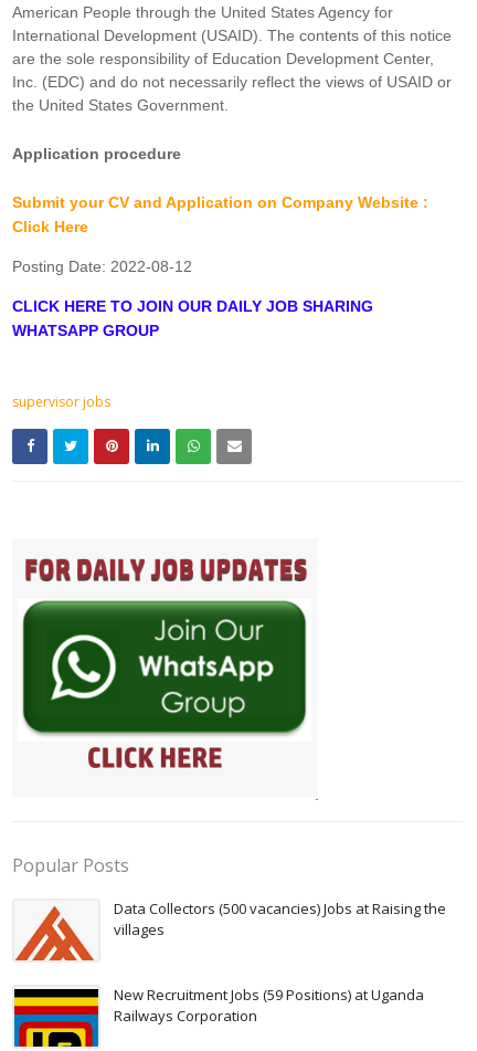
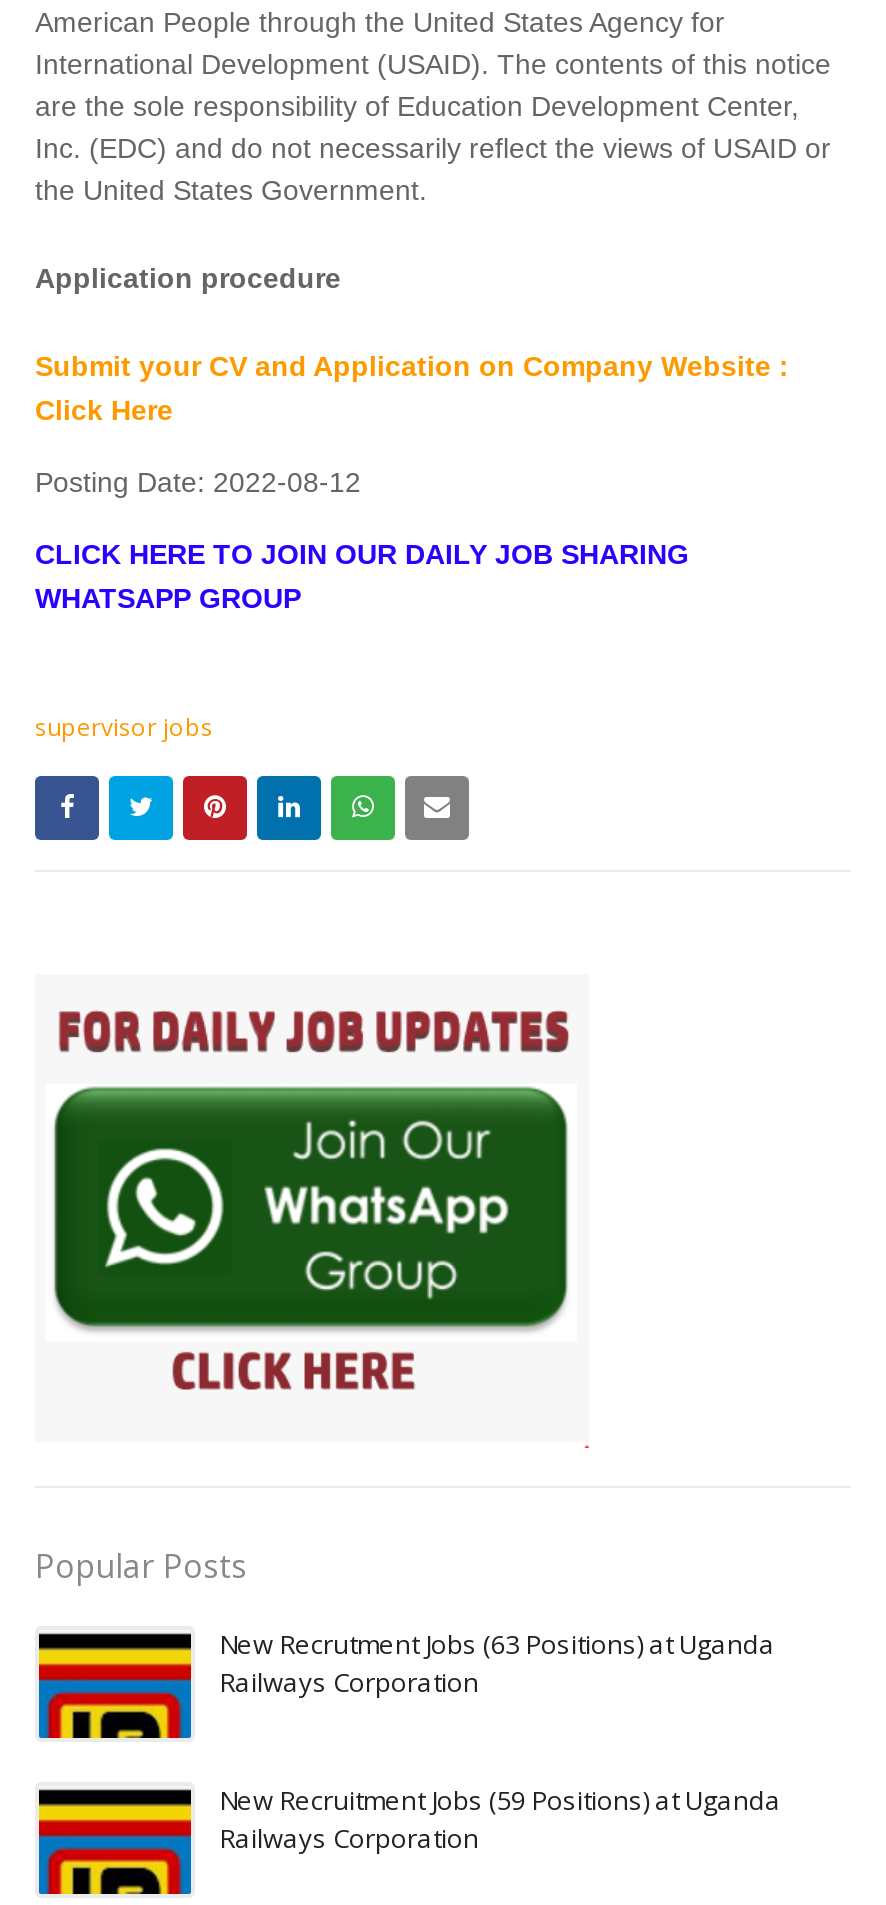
- [image]
- Data Collectors (500 vacancies) Jobs at Raising the
- villages
+ [image]
+ New Recrutment Jobs (63 Positions) at Uganda
+ Railways Corporation
